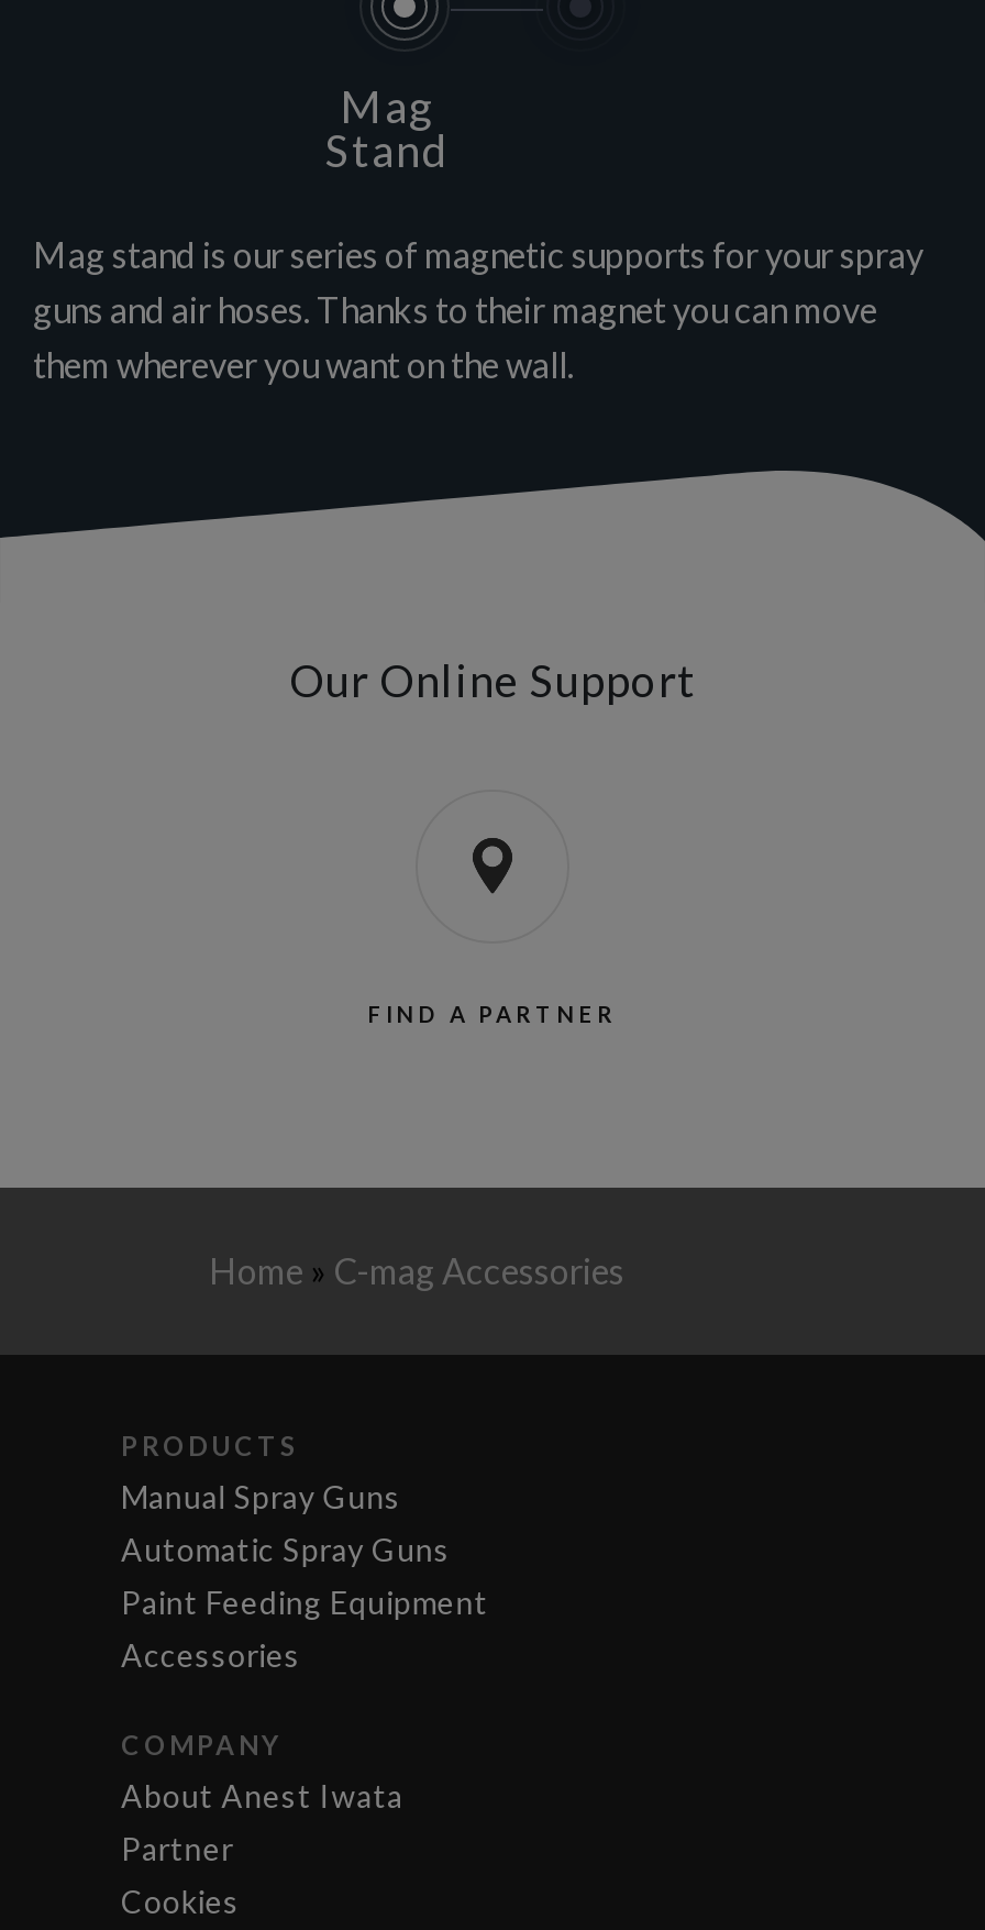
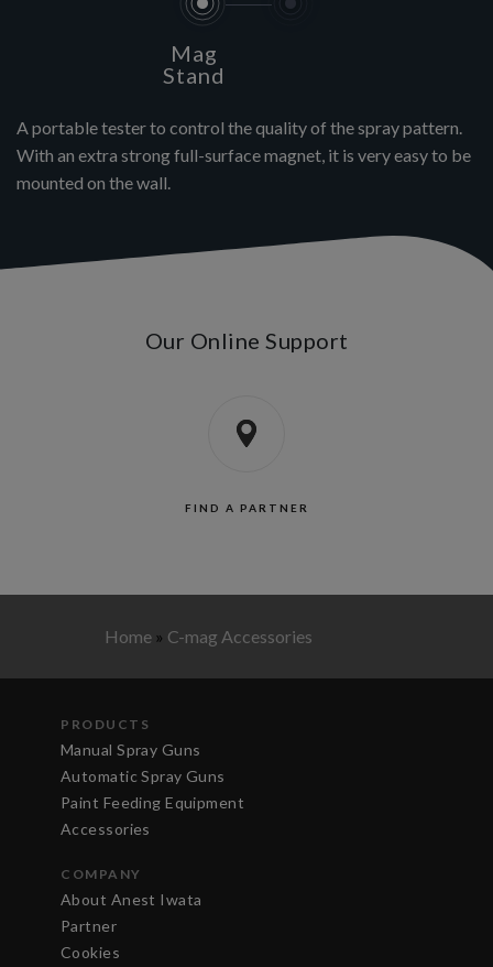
- Mag stand is our series of magnetic supports for your spray
- guns and air hoses. Thanks to their magnet you can move
- them wherever you want on the wall.
+ A portable tester to control the quality of the spray pattern.
+ With an extra strong full-surface magnet, it is very easy to be
+ mounted on the wall.
